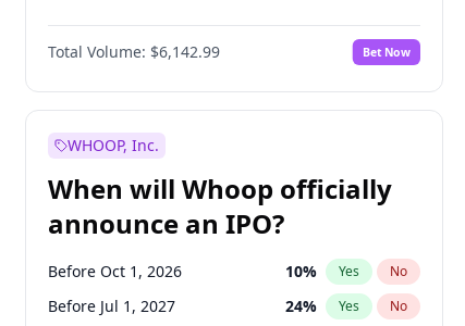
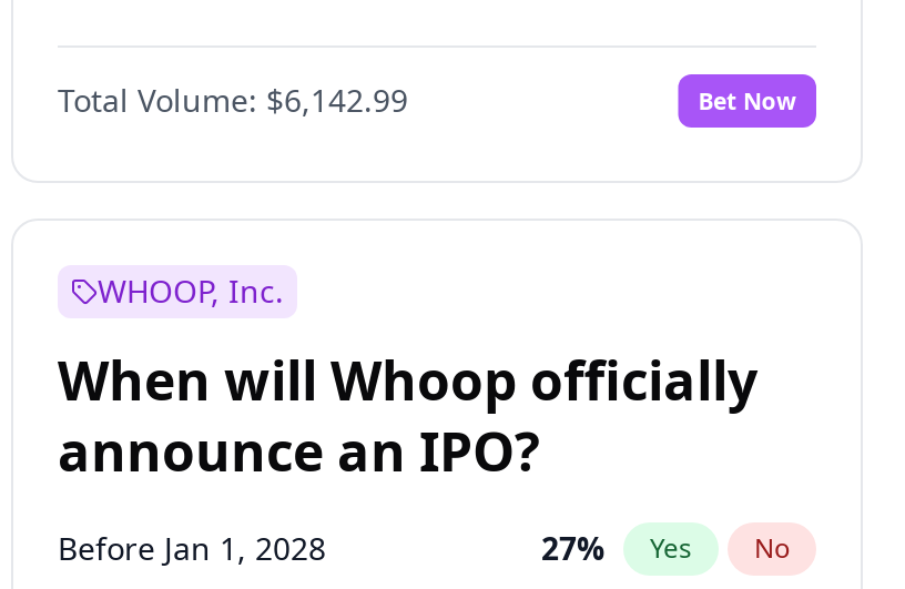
- Before Oct 1, 2026
- 10%
- Yes
- No
- Before Jul 1, 2027
- 24%
+ Before Jan 1, 2028
+ 27%
